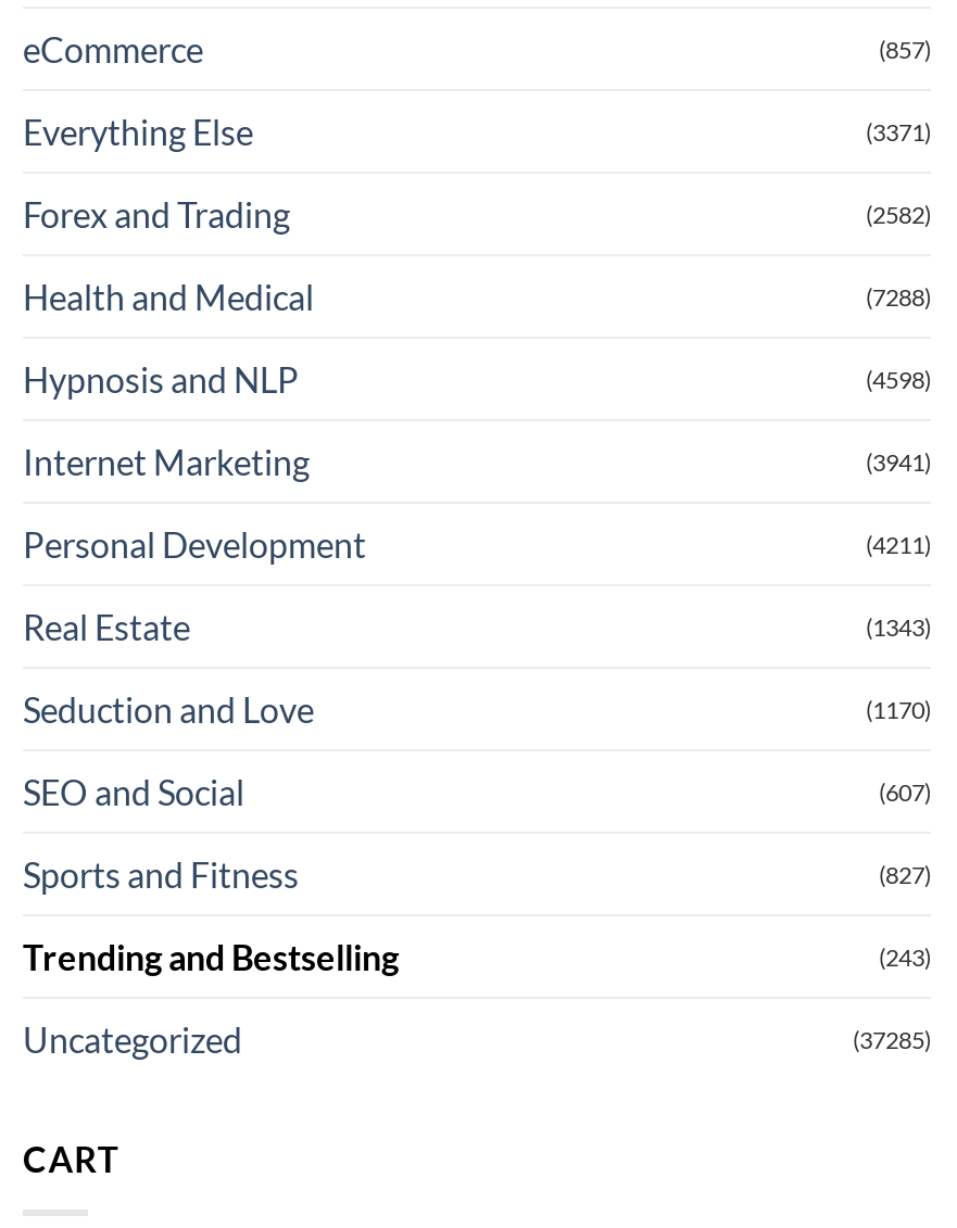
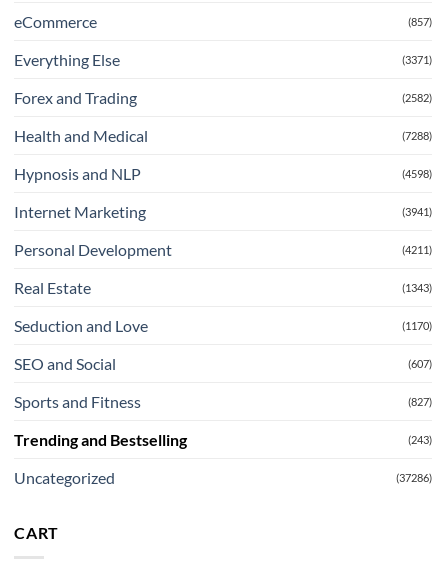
- (37285)
+ (37286)
